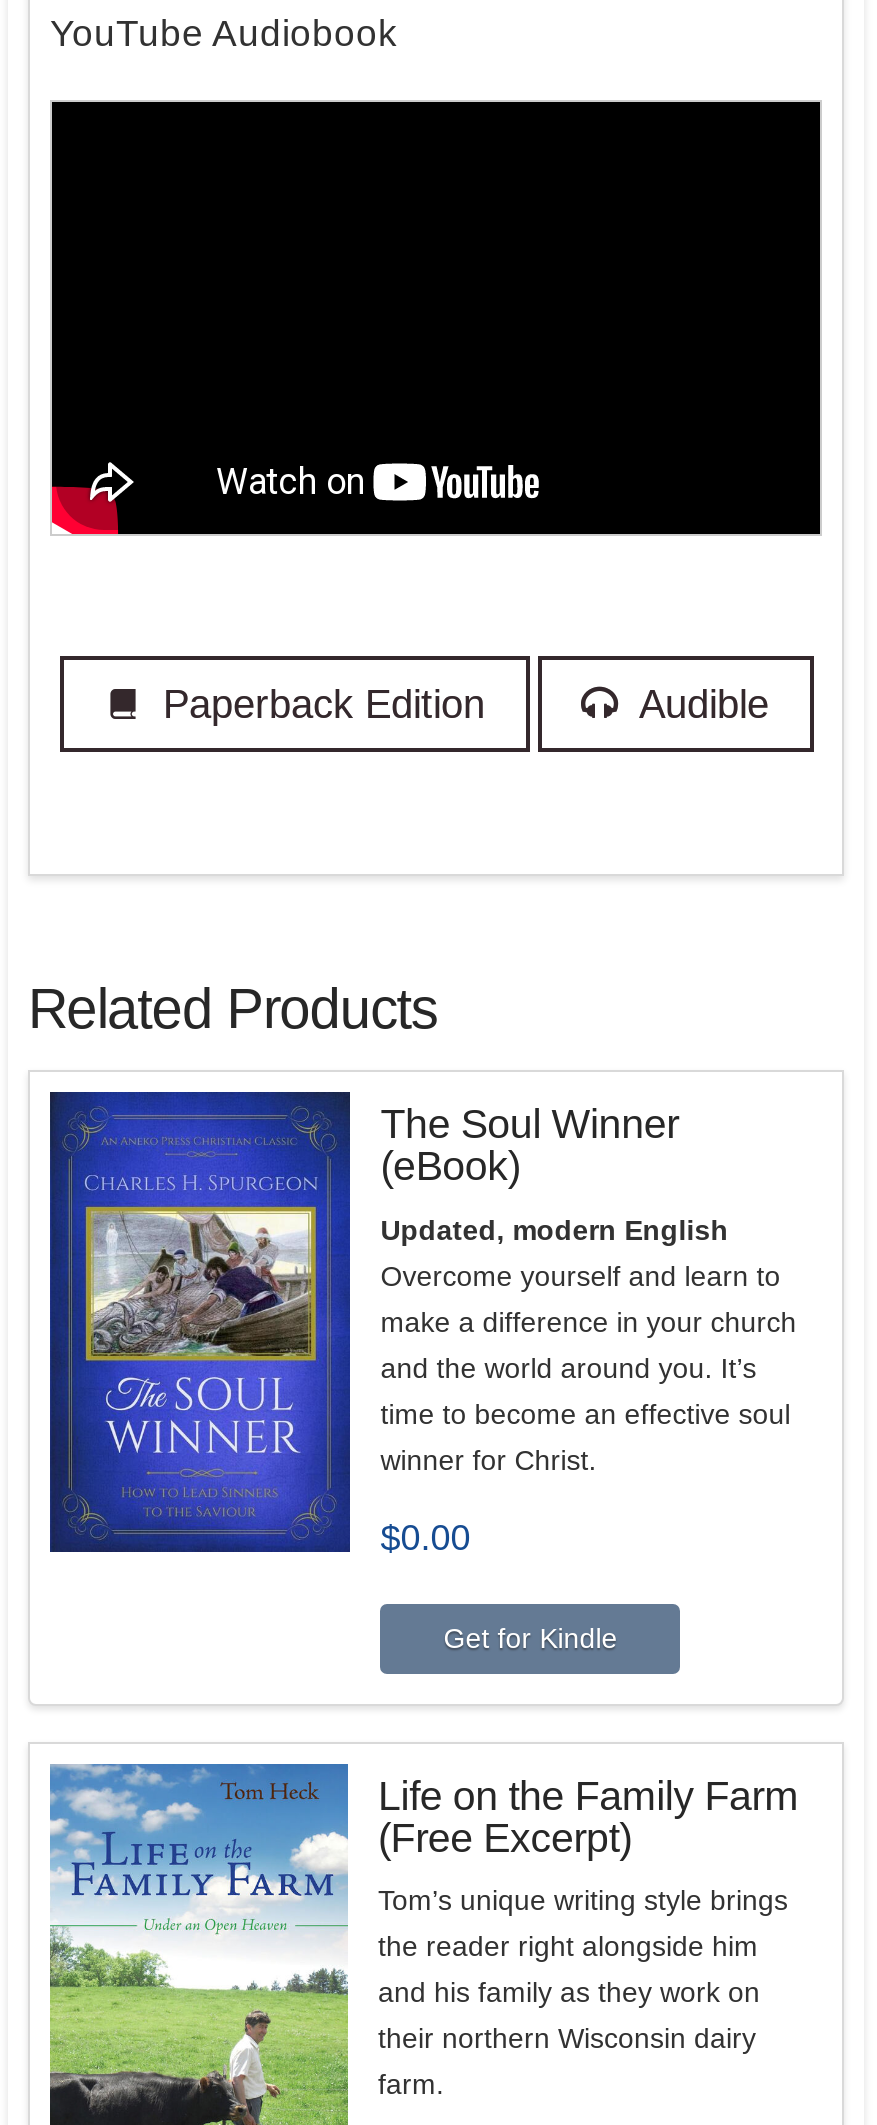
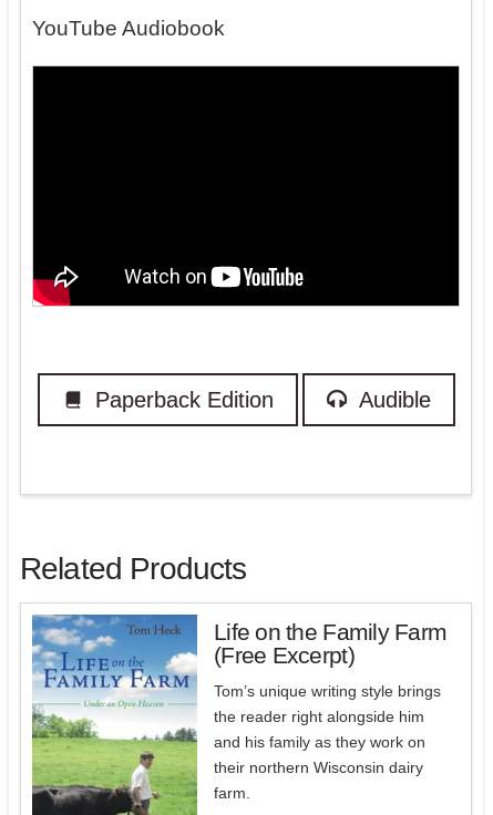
- [image]
- The Soul Winner
- (eBook)
- Updated, modern English
- Overcome yourself and learn to
- make a difference in your church
- and the world around you. It’s
- time to become an effective soul
- winner for Christ.
- $0.00
- Get for Kindle
